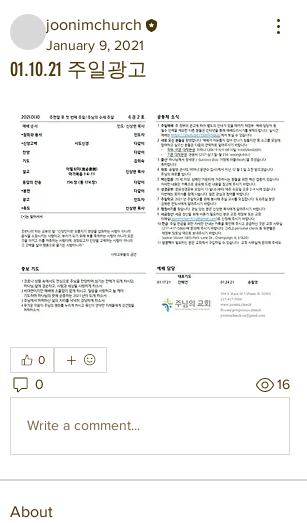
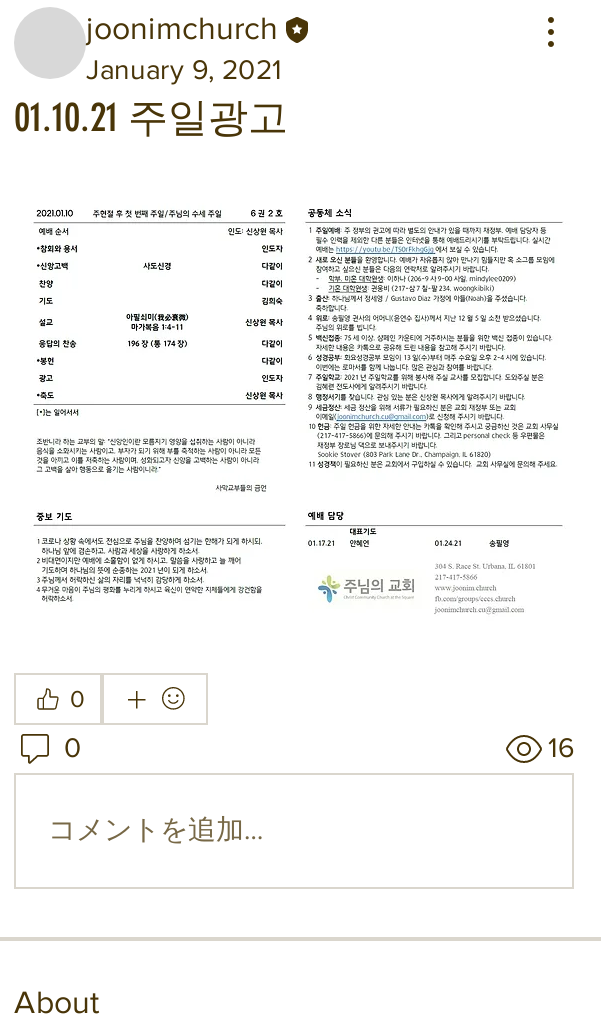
- Write a comment...
+ コメントを追加…
